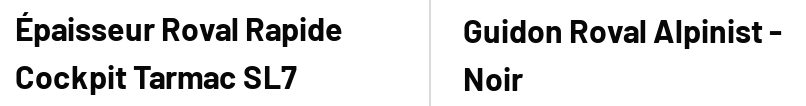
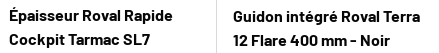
- Guidon Roval Alpinist -
- Noir
+ Guidon intégré Roval Terra
+ 12 Flare 400 mm - Noir
